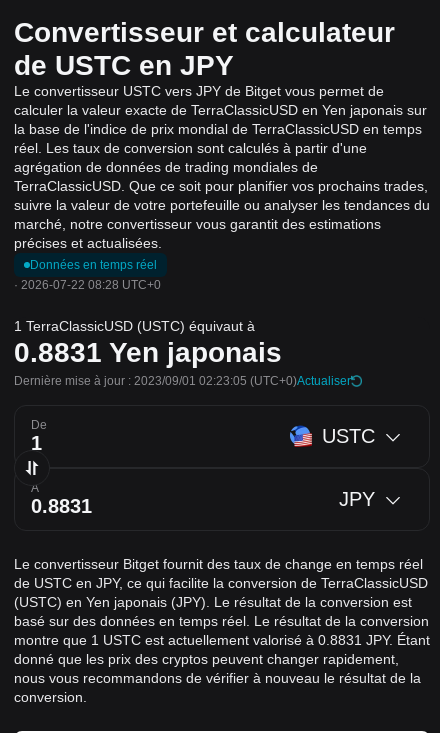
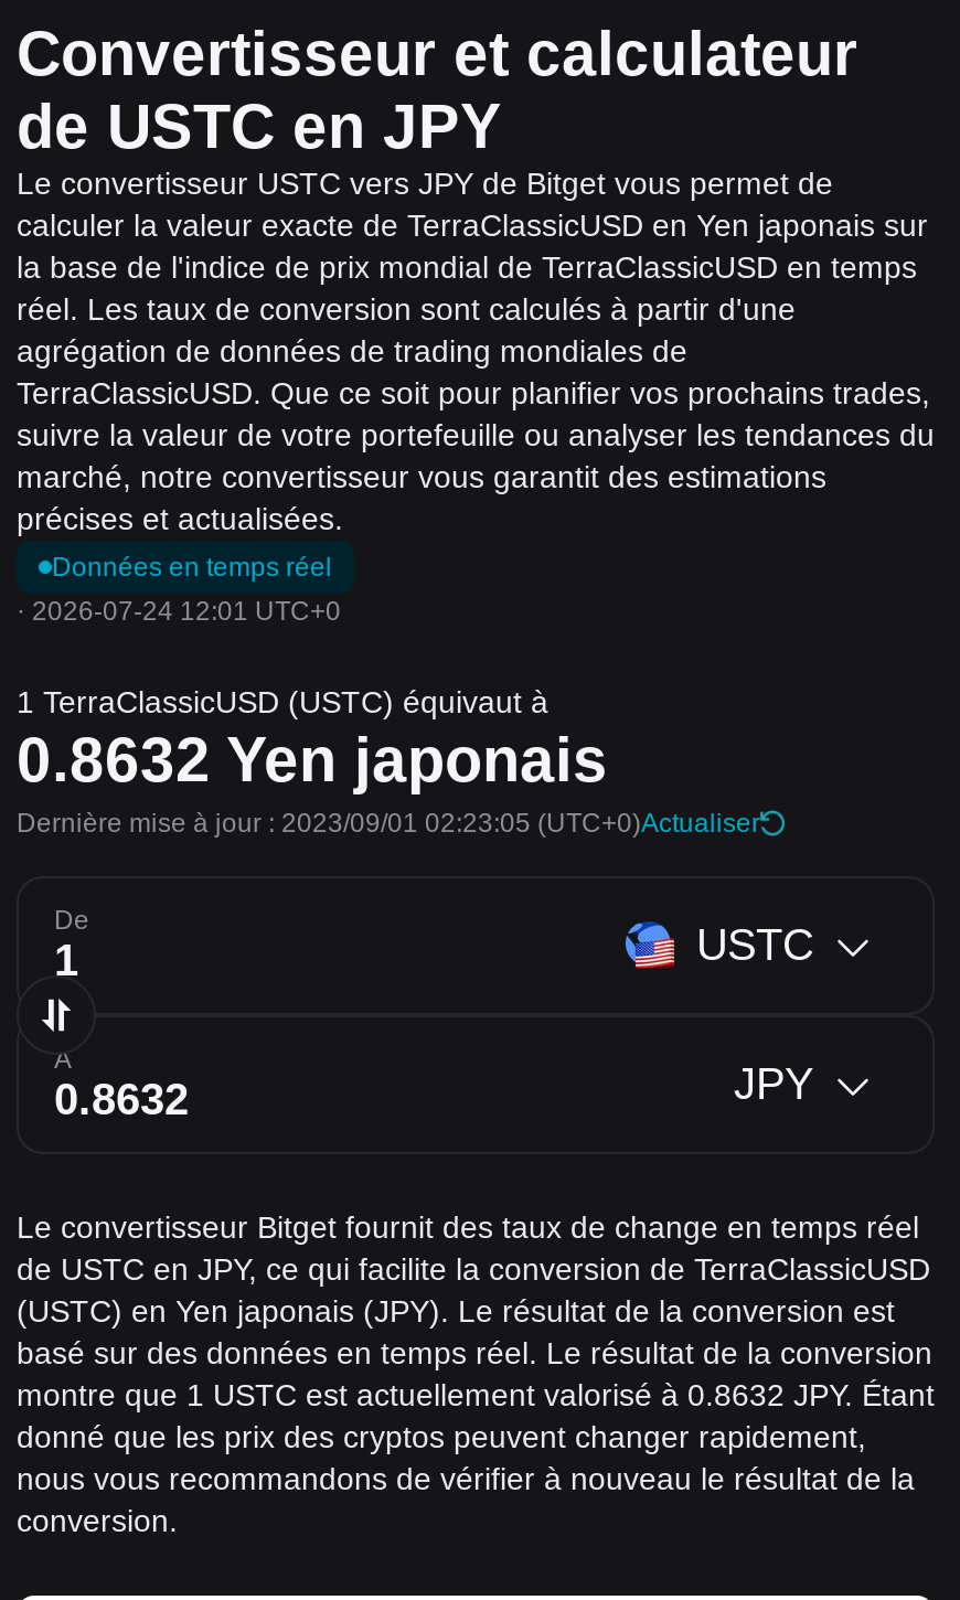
- · 2026-07-22 08:28 UTC+0
+ · 2026-07-24 12:01 UTC+0

- 0.8831 Yen japonais
+ 0.8632 Yen japonais

- montre que 1 USTC est actuellement valorisé à 0.8831 JPY. Étant
+ montre que 1 USTC est actuellement valorisé à 0.8632 JPY. Étant
